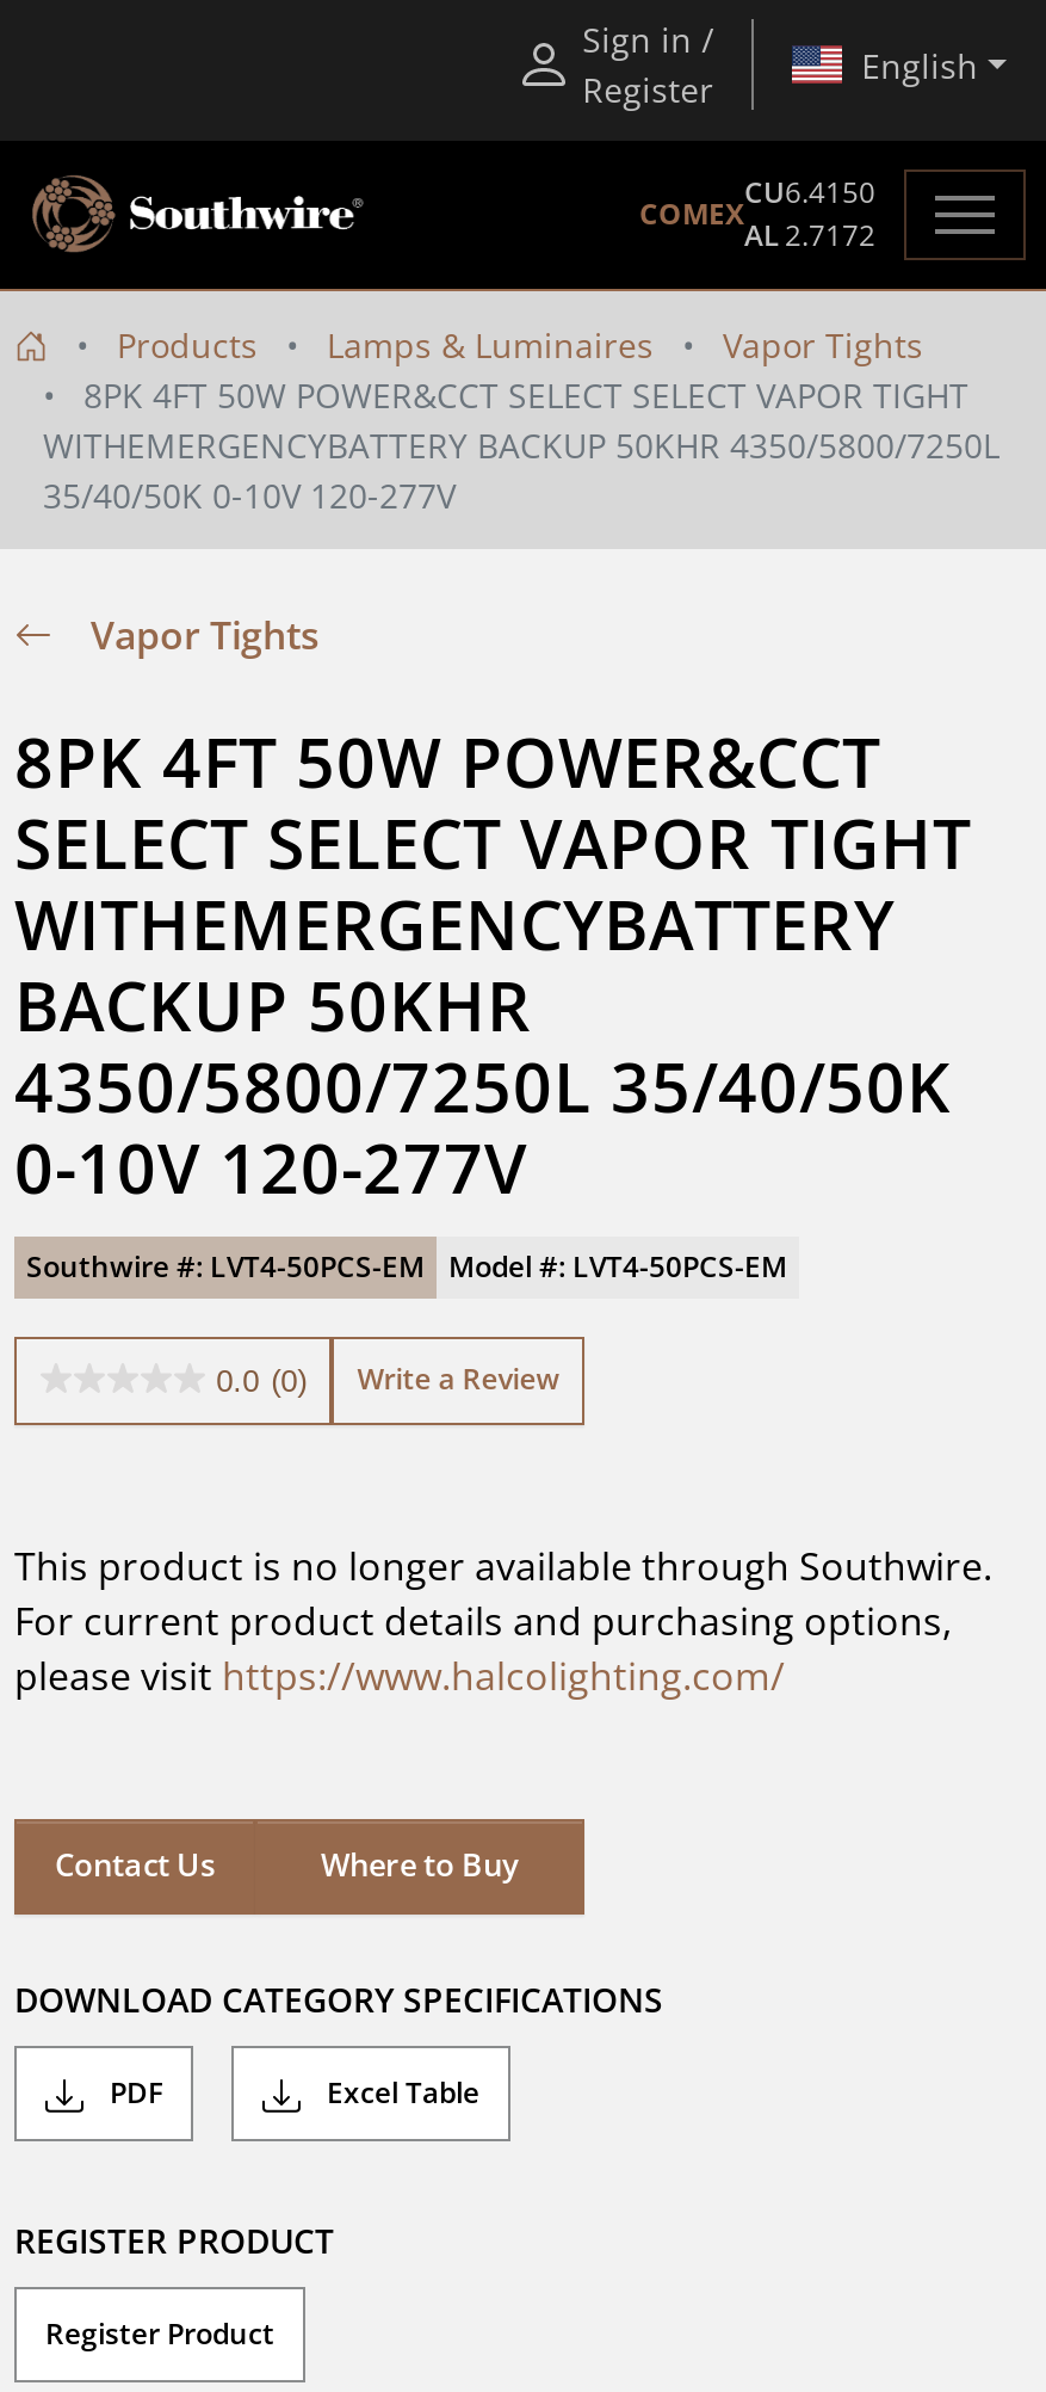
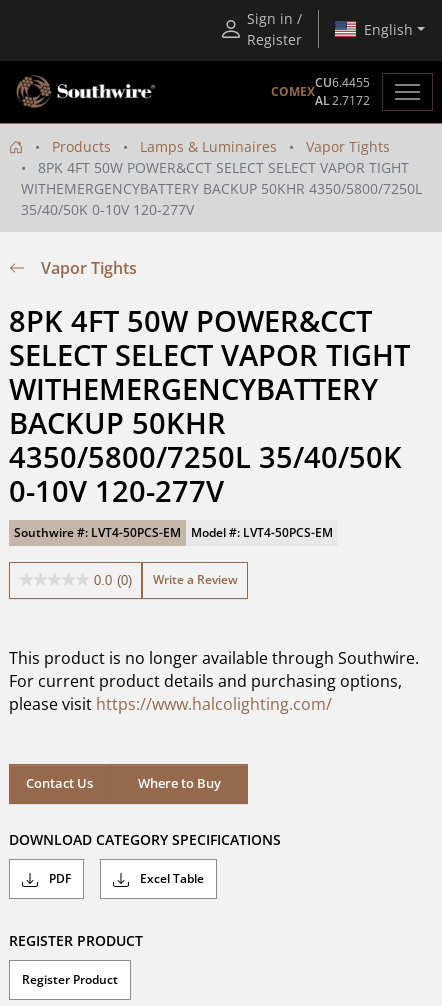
- CU6.4150
+ CU6.4455
